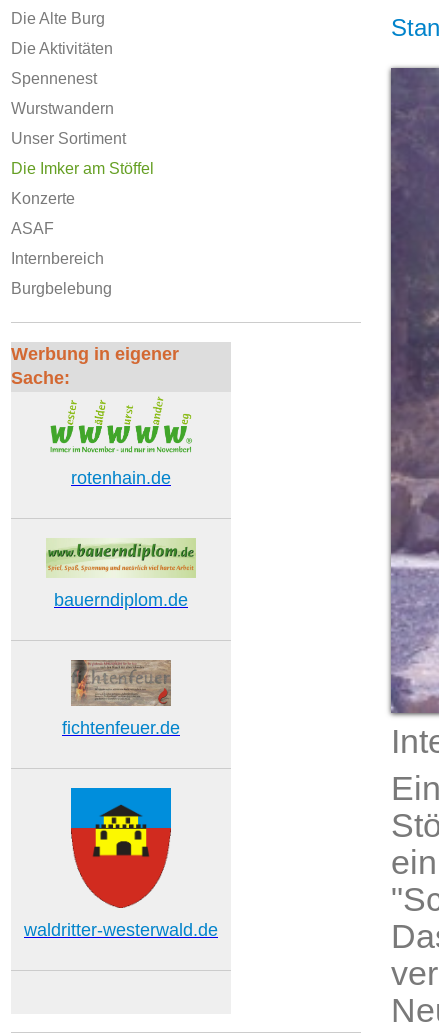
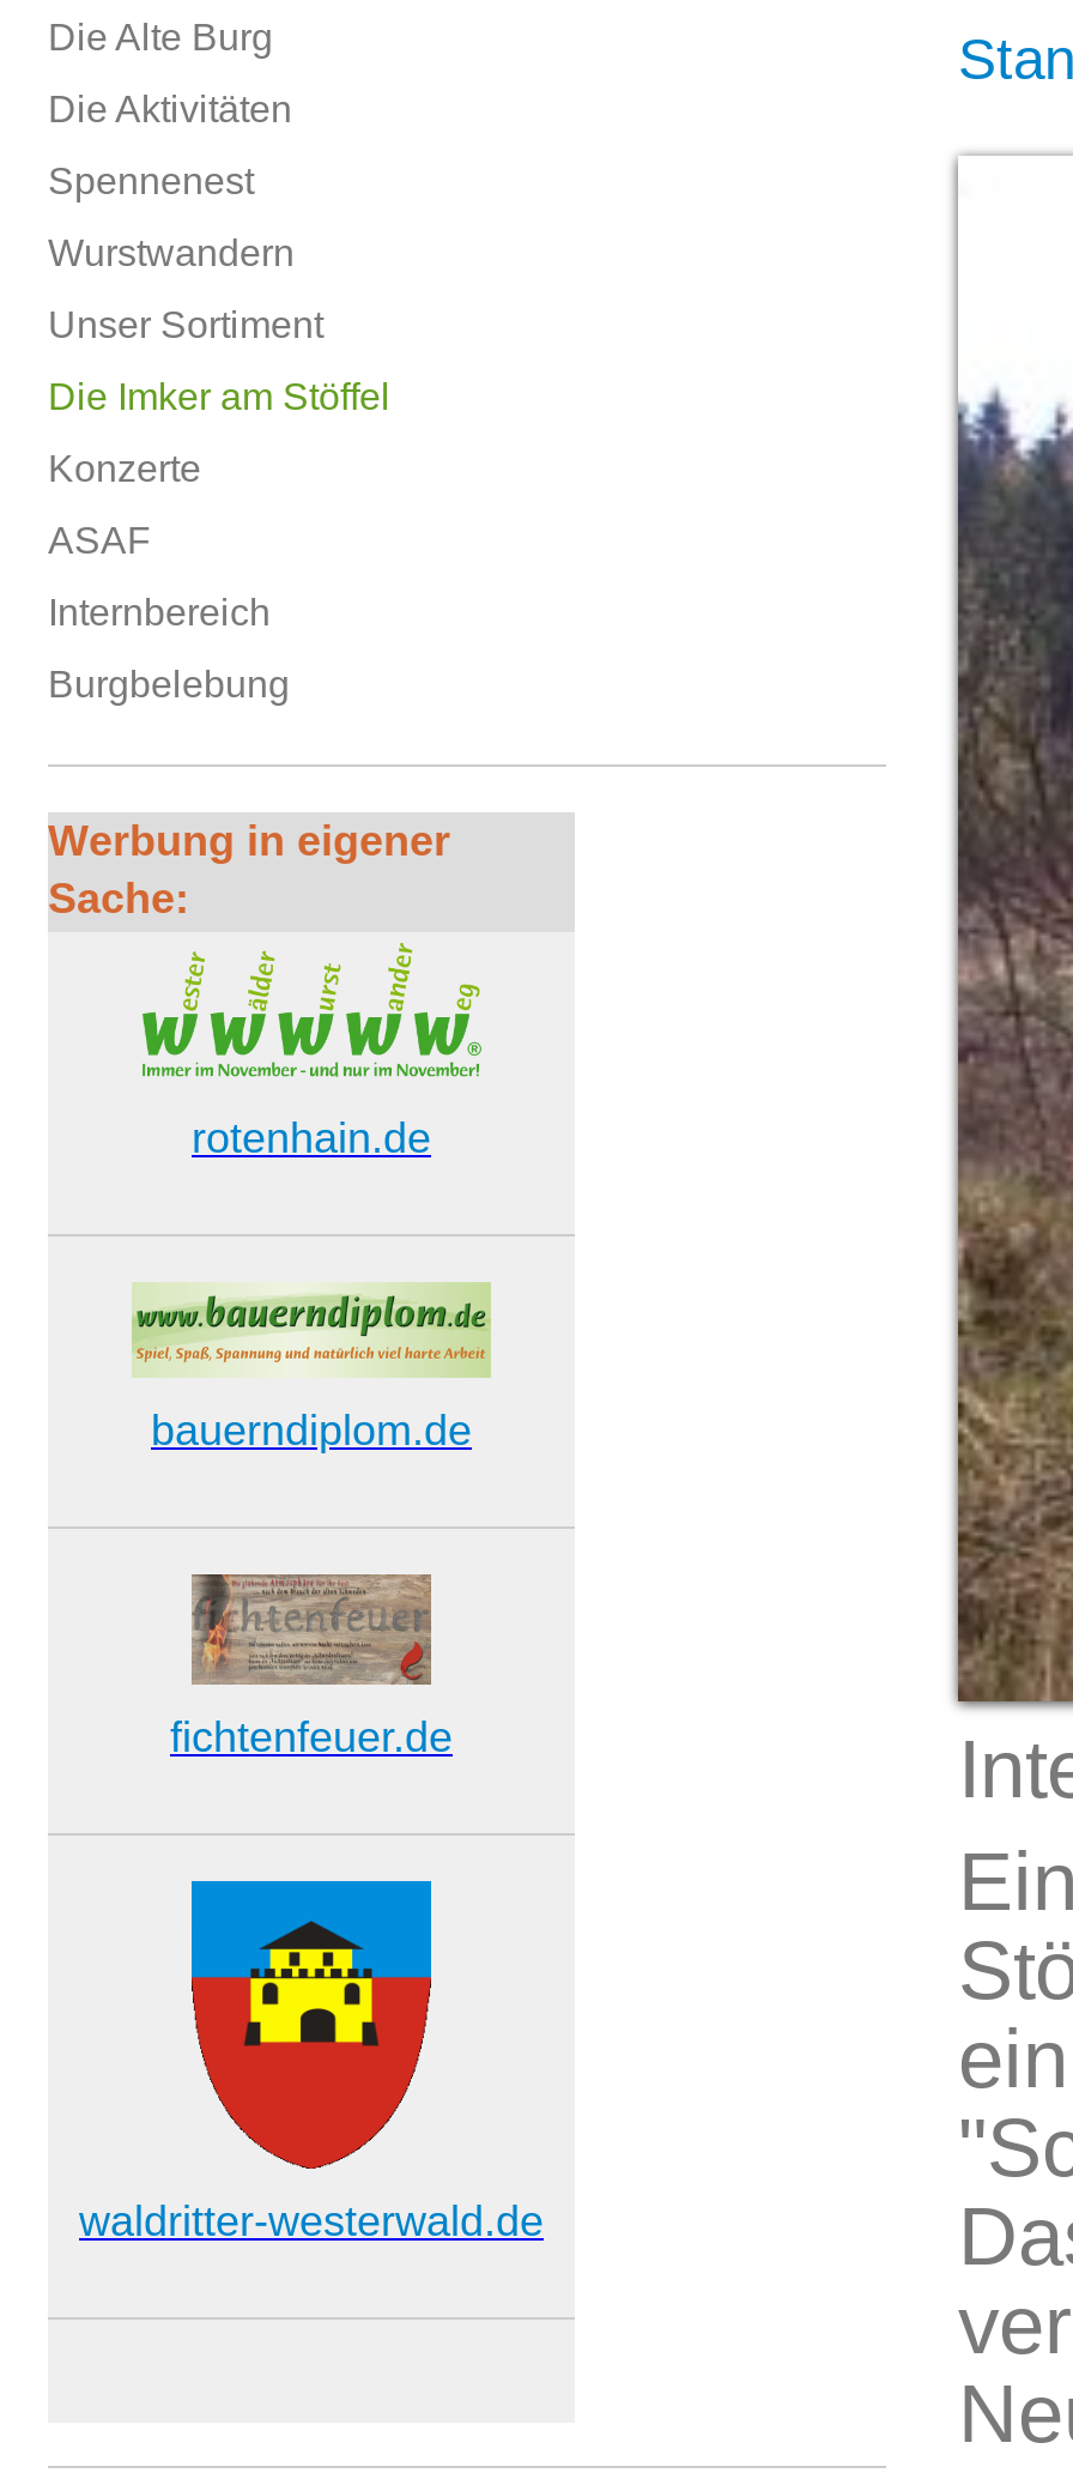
- [image]
+ [image]
